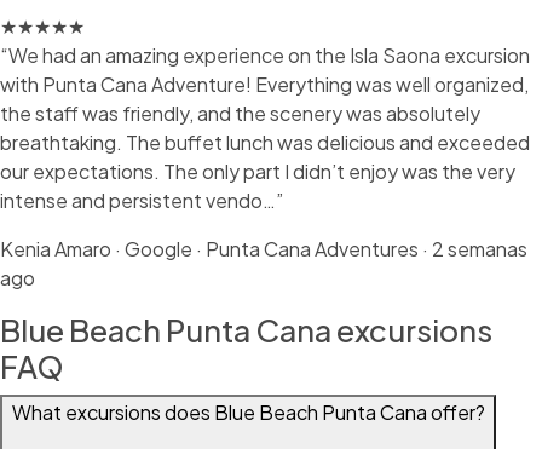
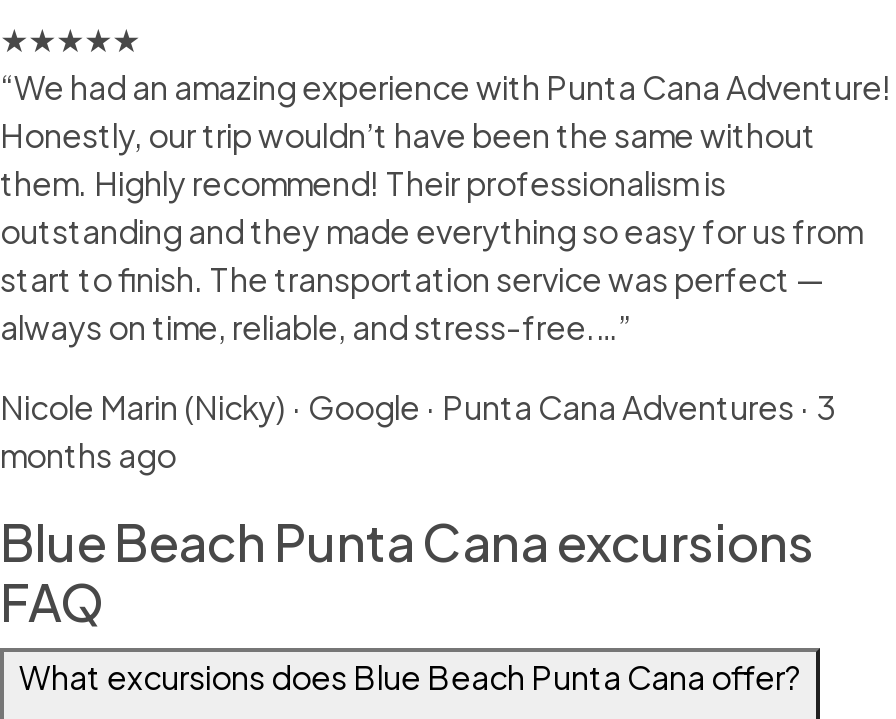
- “We had an amazing experience on the Isla Saona excursion
- with Punta Cana Adventure! Everything was well organized,
- the staff was friendly, and the scenery was absolutely
- breathtaking. The buffet lunch was delicious and exceeded
- our expectations. The only part I didn’t enjoy was the very
- intense and persistent vendo…”
+ “We had an amazing experience with Punta Cana Adventure!
+ Honestly, our trip wouldn’t have been the same without
+ them. Highly recommend! Their professionalism is
+ outstanding and they made everything so easy for us from
+ start to finish. The transportation service was perfect —
+ always on time, reliable, and stress-free.…”

- Kenia Amaro · Google · Punta Cana Adventures · 2 semanas
- ago
+ Nicole Marin (Nicky) · Google · Punta Cana Adventures · 3
+ months ago
